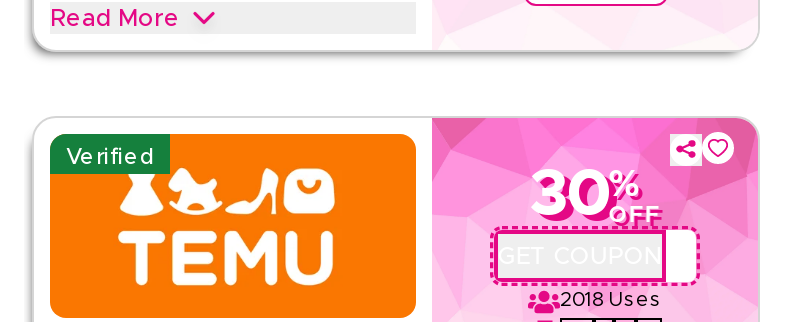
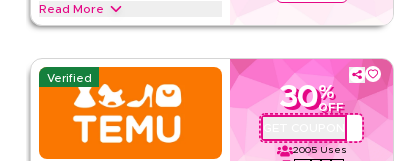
- 2018 Uses
+ 2005 Uses
